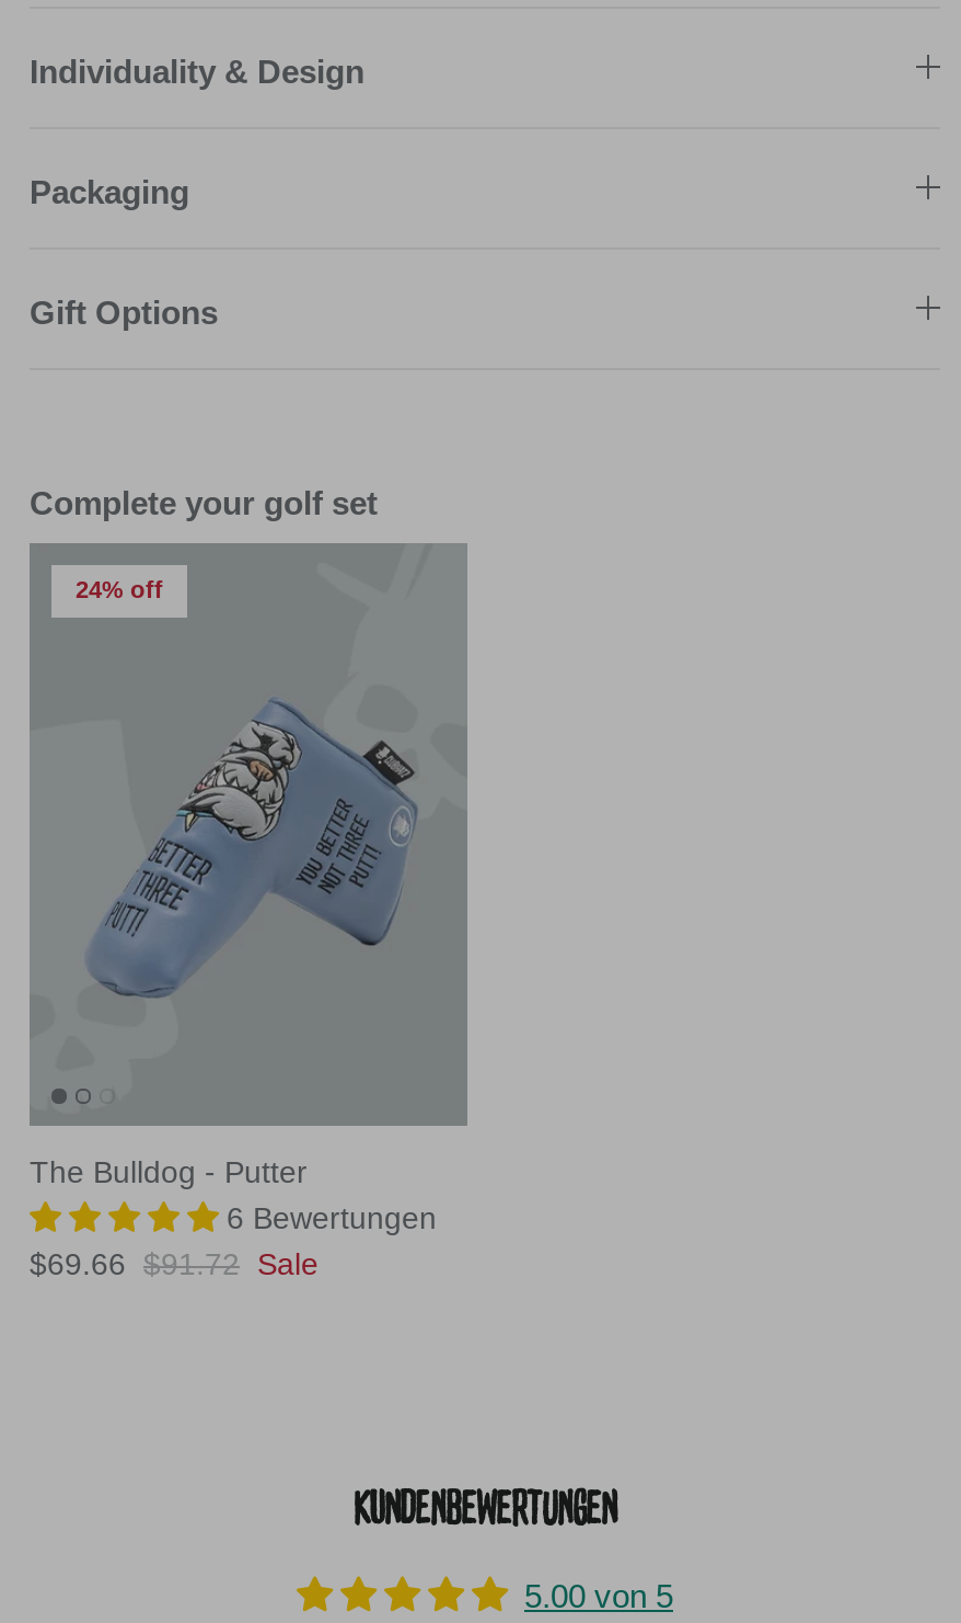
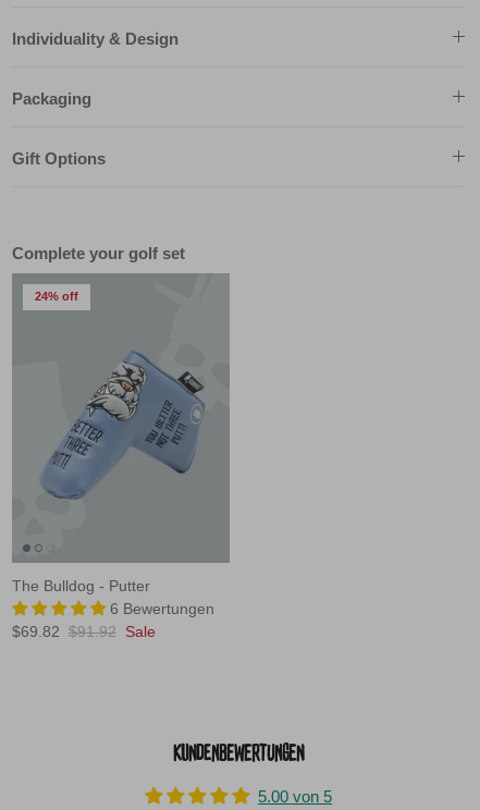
- $69.66 $91.72 Sale
+ $69.82 $91.92 Sale
